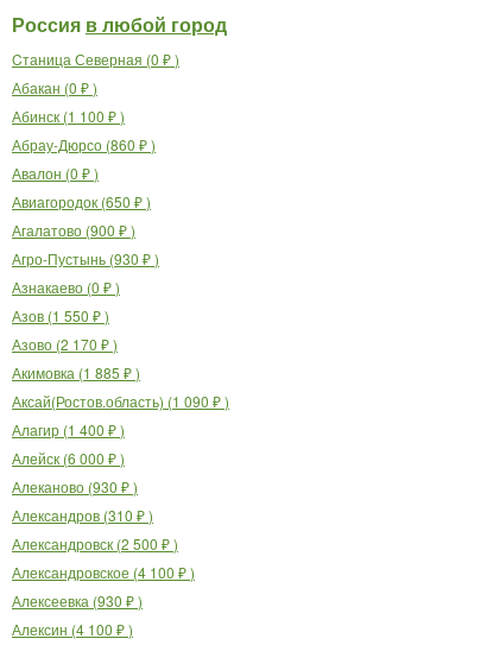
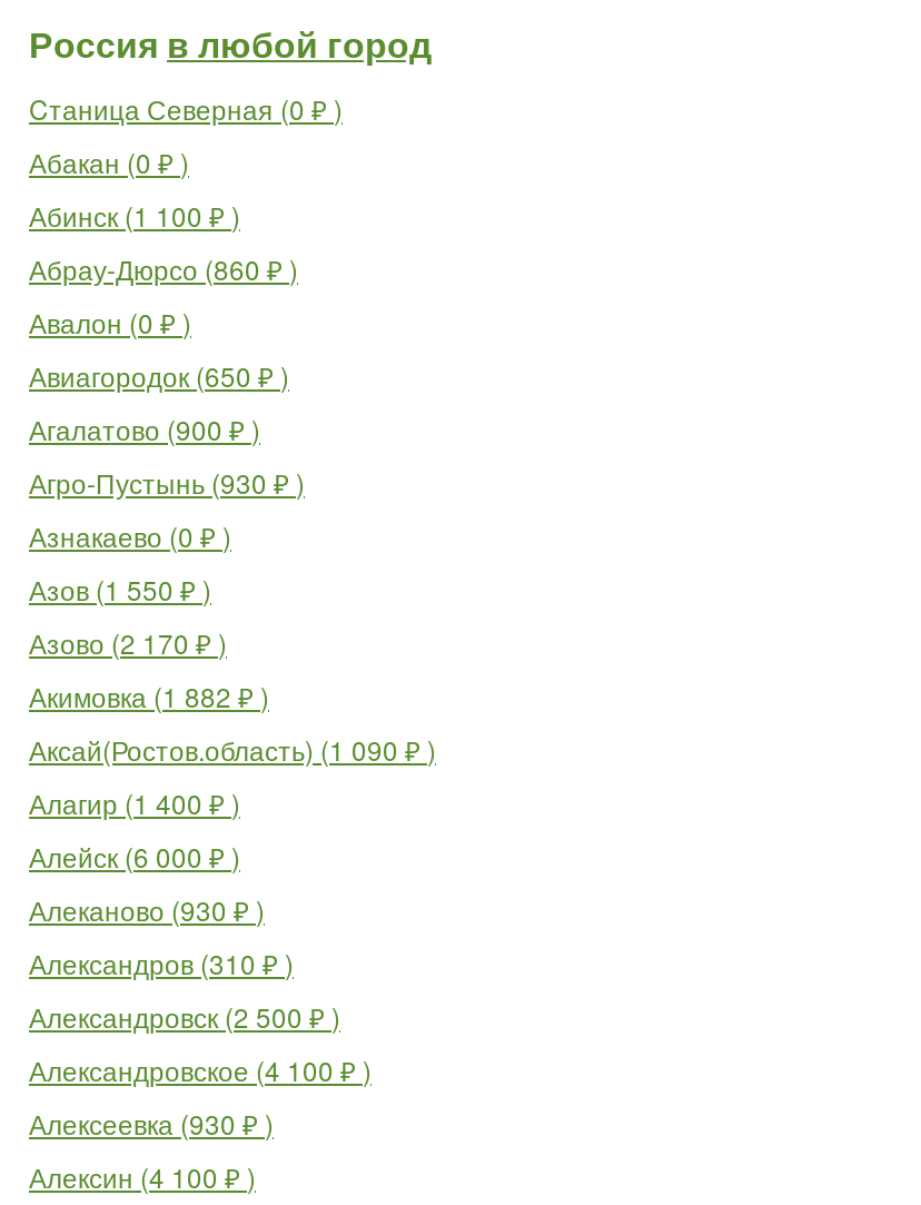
- Акимовка (1 885 ₽ )
+ Акимовка (1 882 ₽ )
